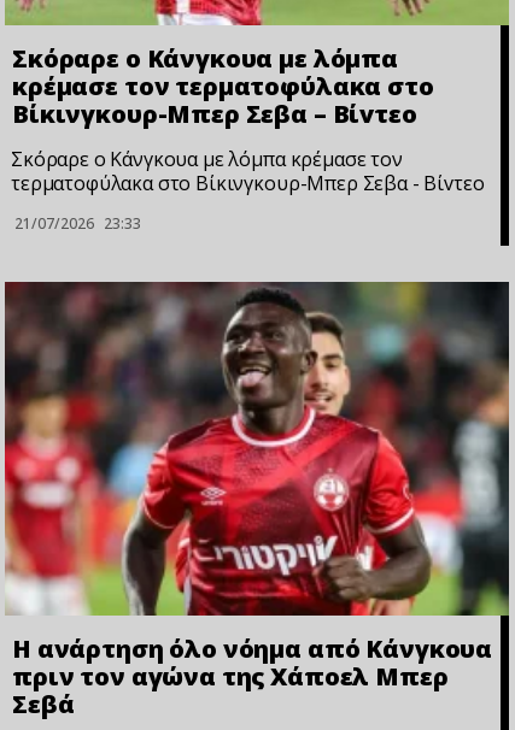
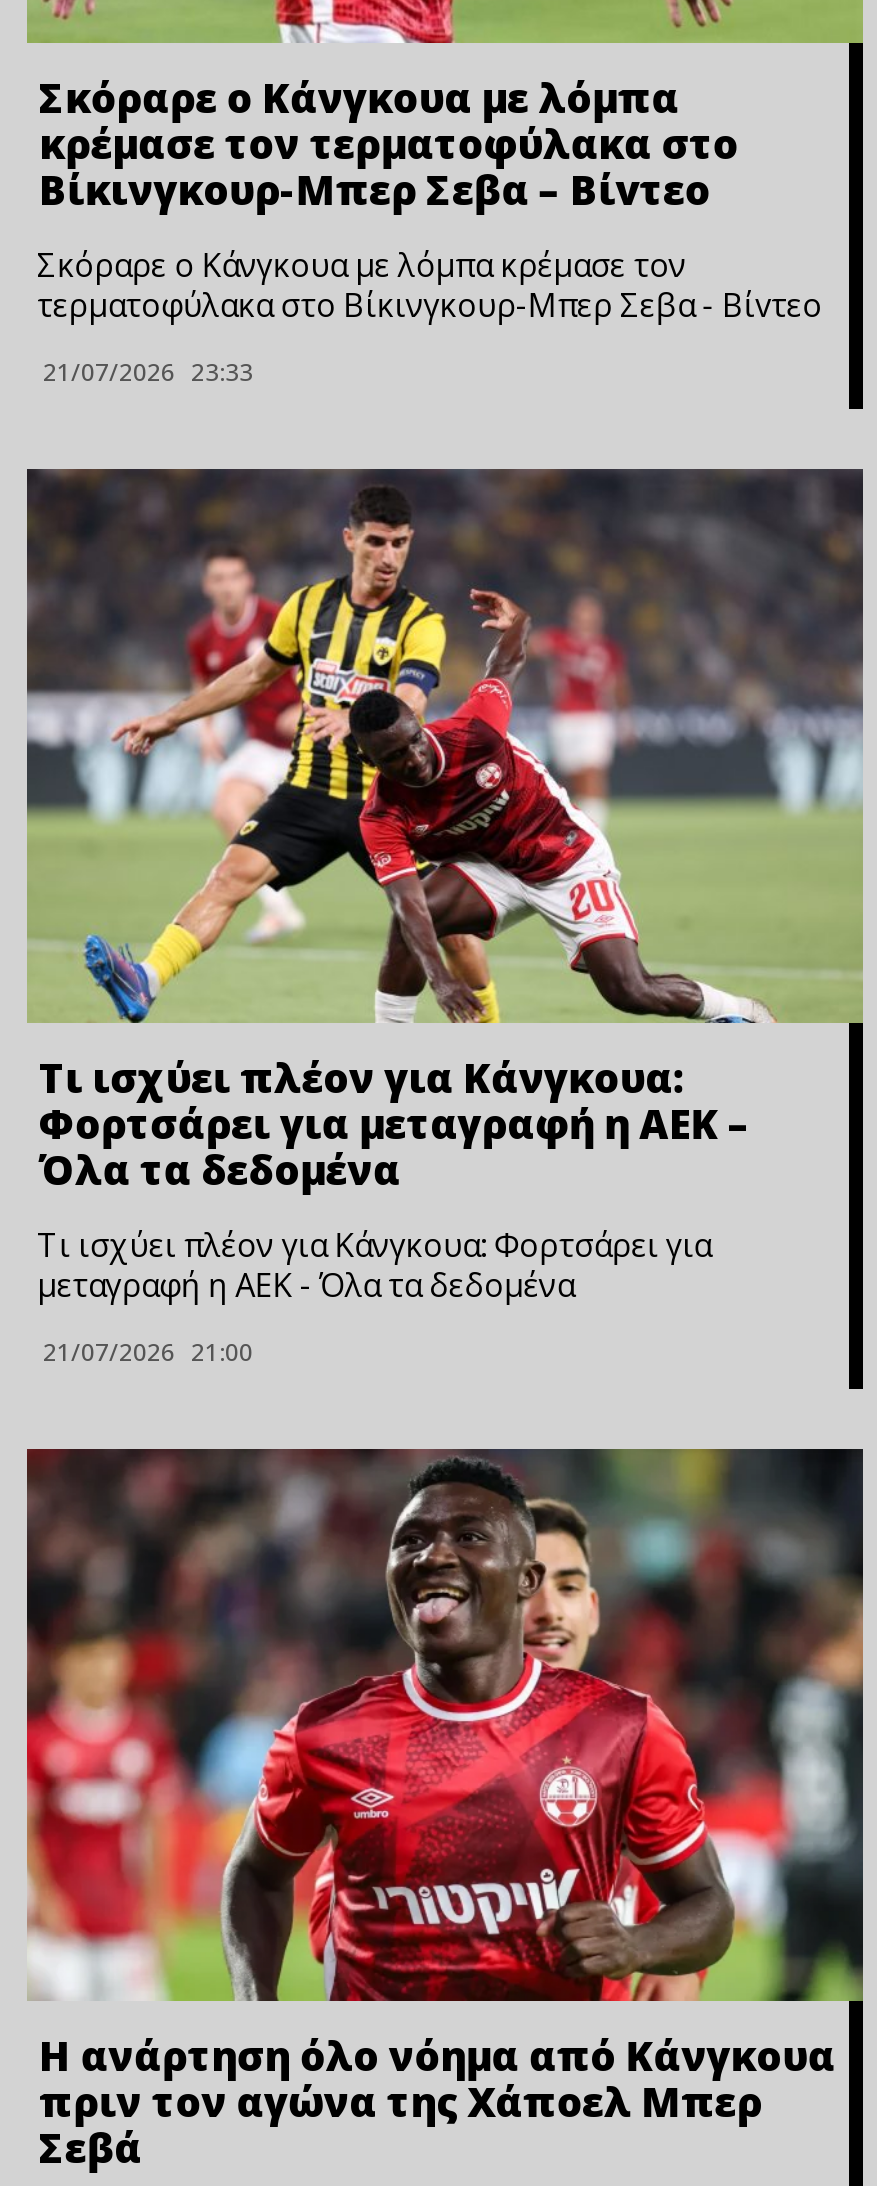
+ [image]
+ Τι ισχύει πλέον για Κάνγκουα:
+ Φορτσάρει για μεταγραφή η ΑΕΚ –
+ Όλα τα δεδομένα
+ Τι ισχύει πλέον για Κάνγκουα: Φορτσάρει για
+ μεταγραφή η ΑΕΚ - Όλα τα δεδομένα
+ 21/07/2026 21:00
